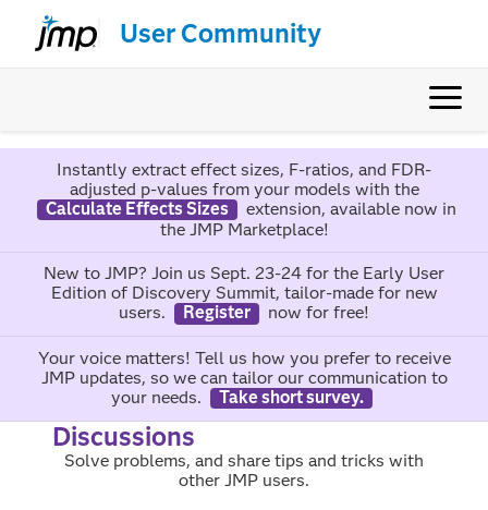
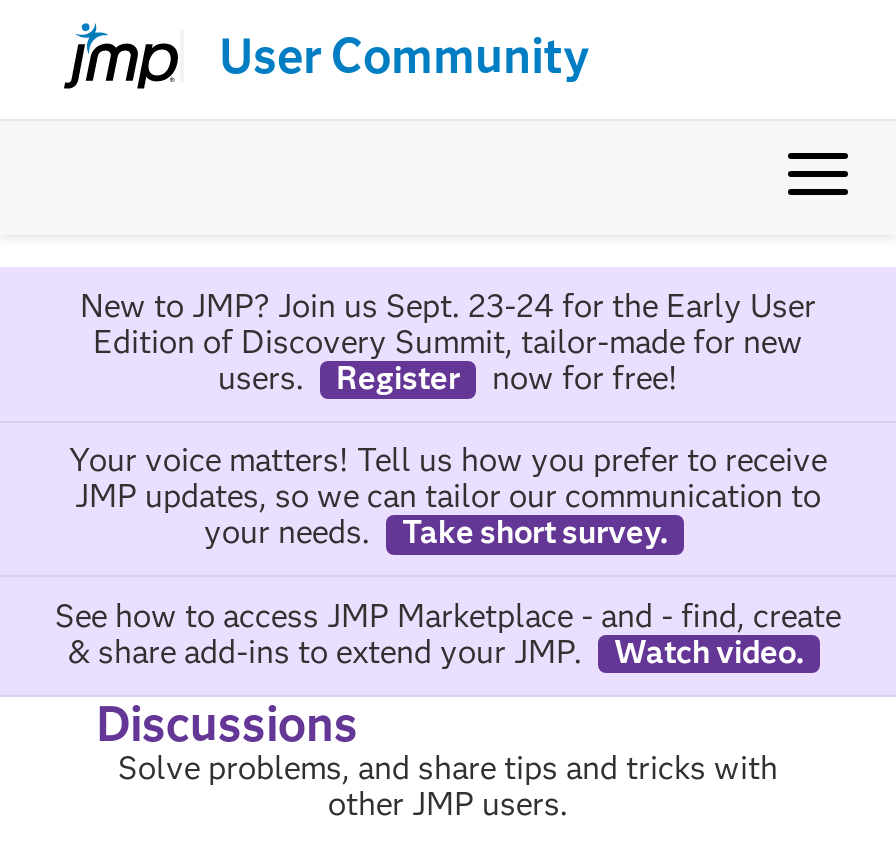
- Instantly extract effect sizes, F-ratios, and FDR-
- adjusted p-values from your models with the
- Calculate Effects Sizes
- extension, available now in
- the JMP Marketplace!

moved up: New to JMP? Join us Sept. 23-24 for the Early User | Edition of Discovery Summit, tailor-made for new | users. | ... | your needs. | Take short survey.

+ See how to access JMP Marketplace - and - find, create
+ & share add-ins to extend your JMP.
+ Watch video.
